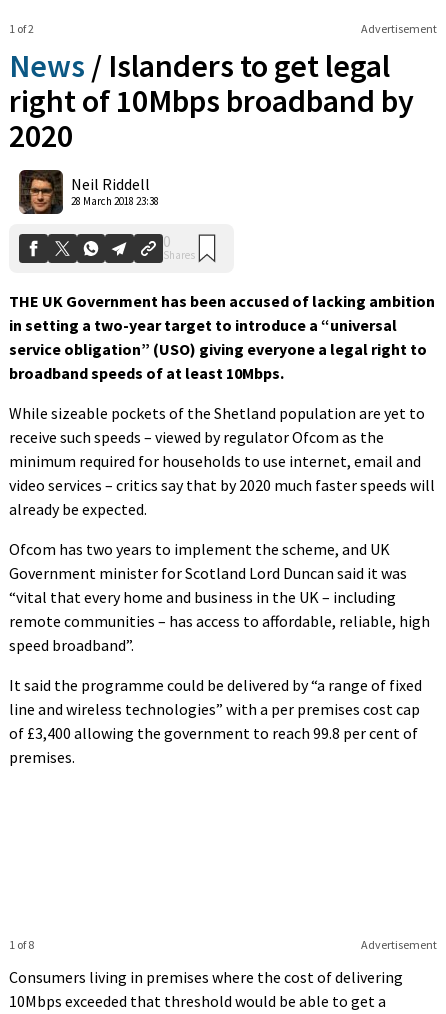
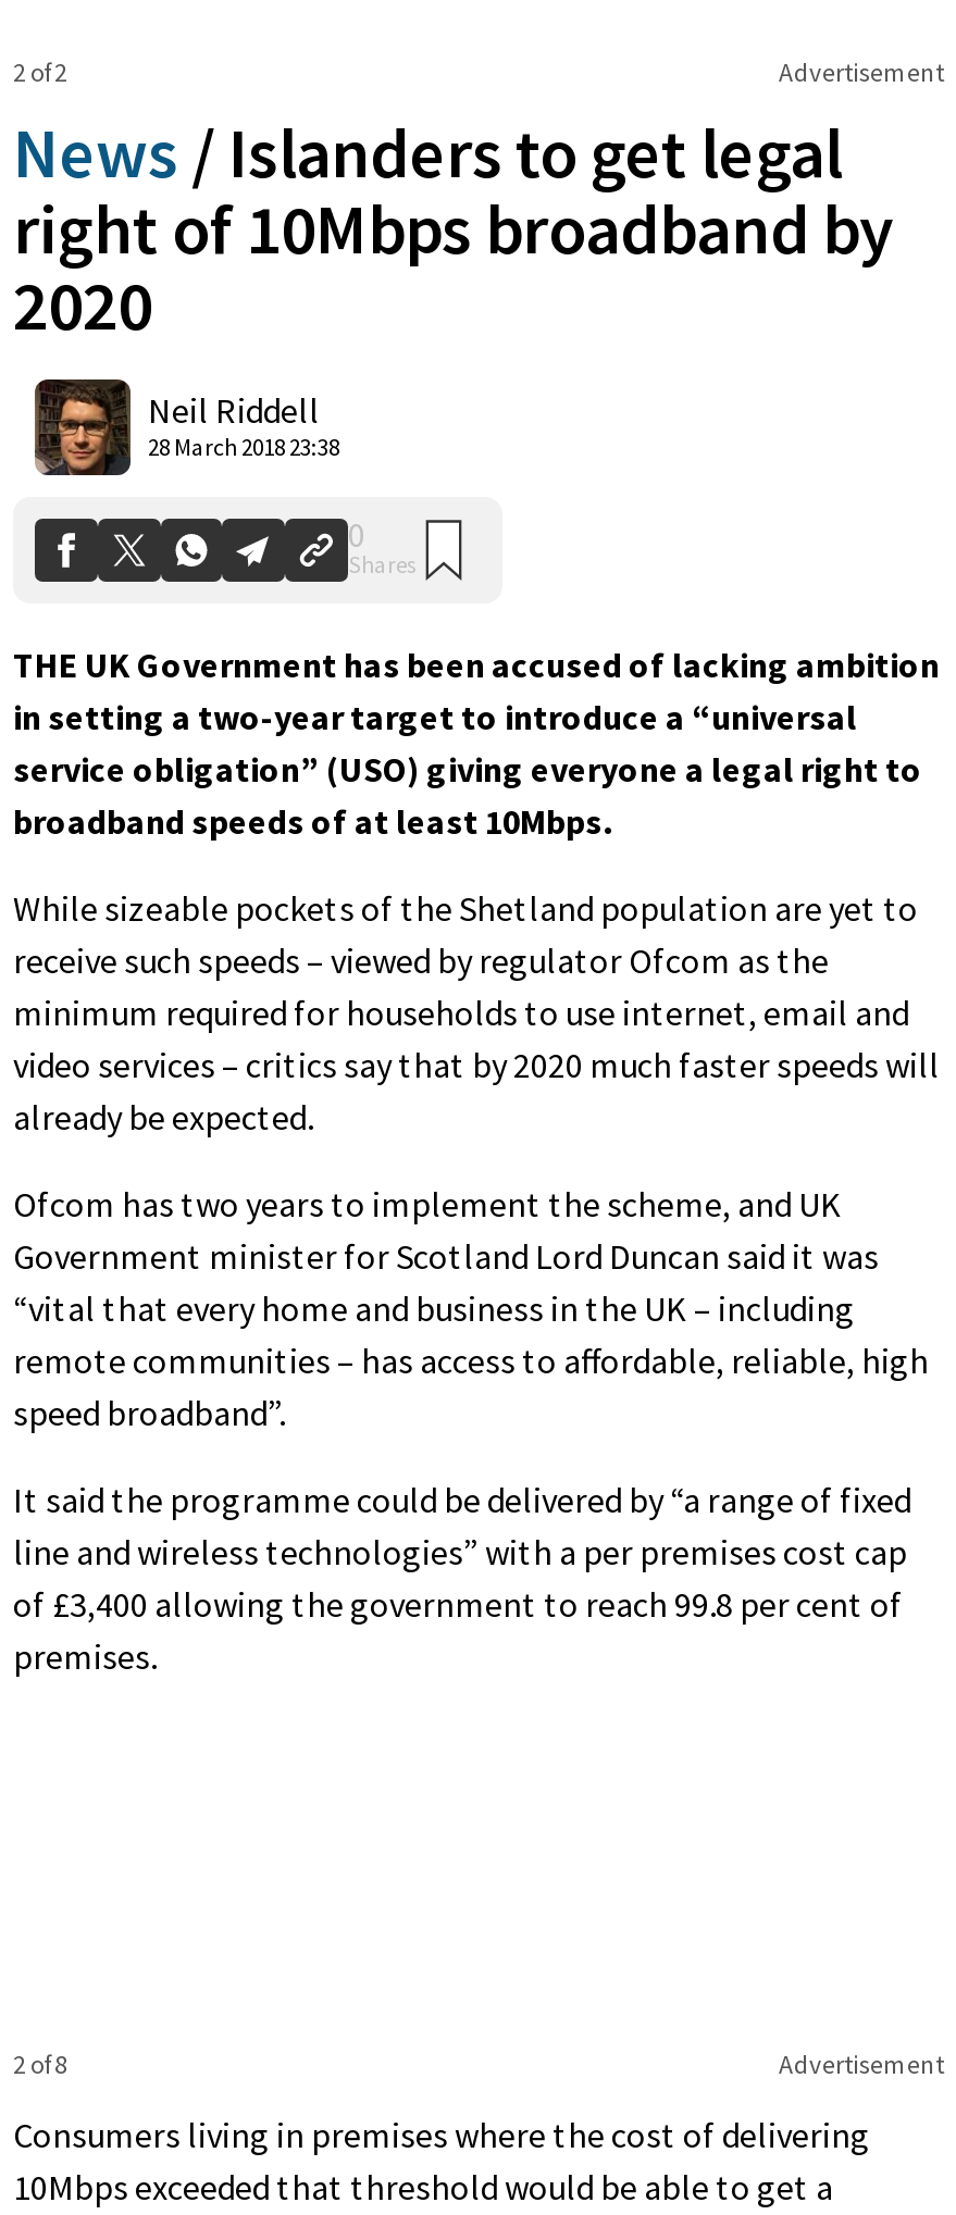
- 1 of 2
+ 2 of 2

- 1 of 8
+ 2 of 8
